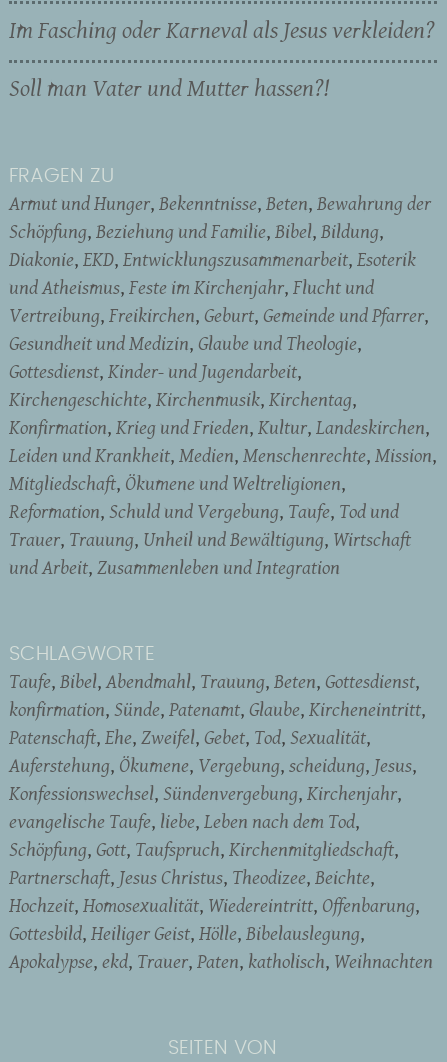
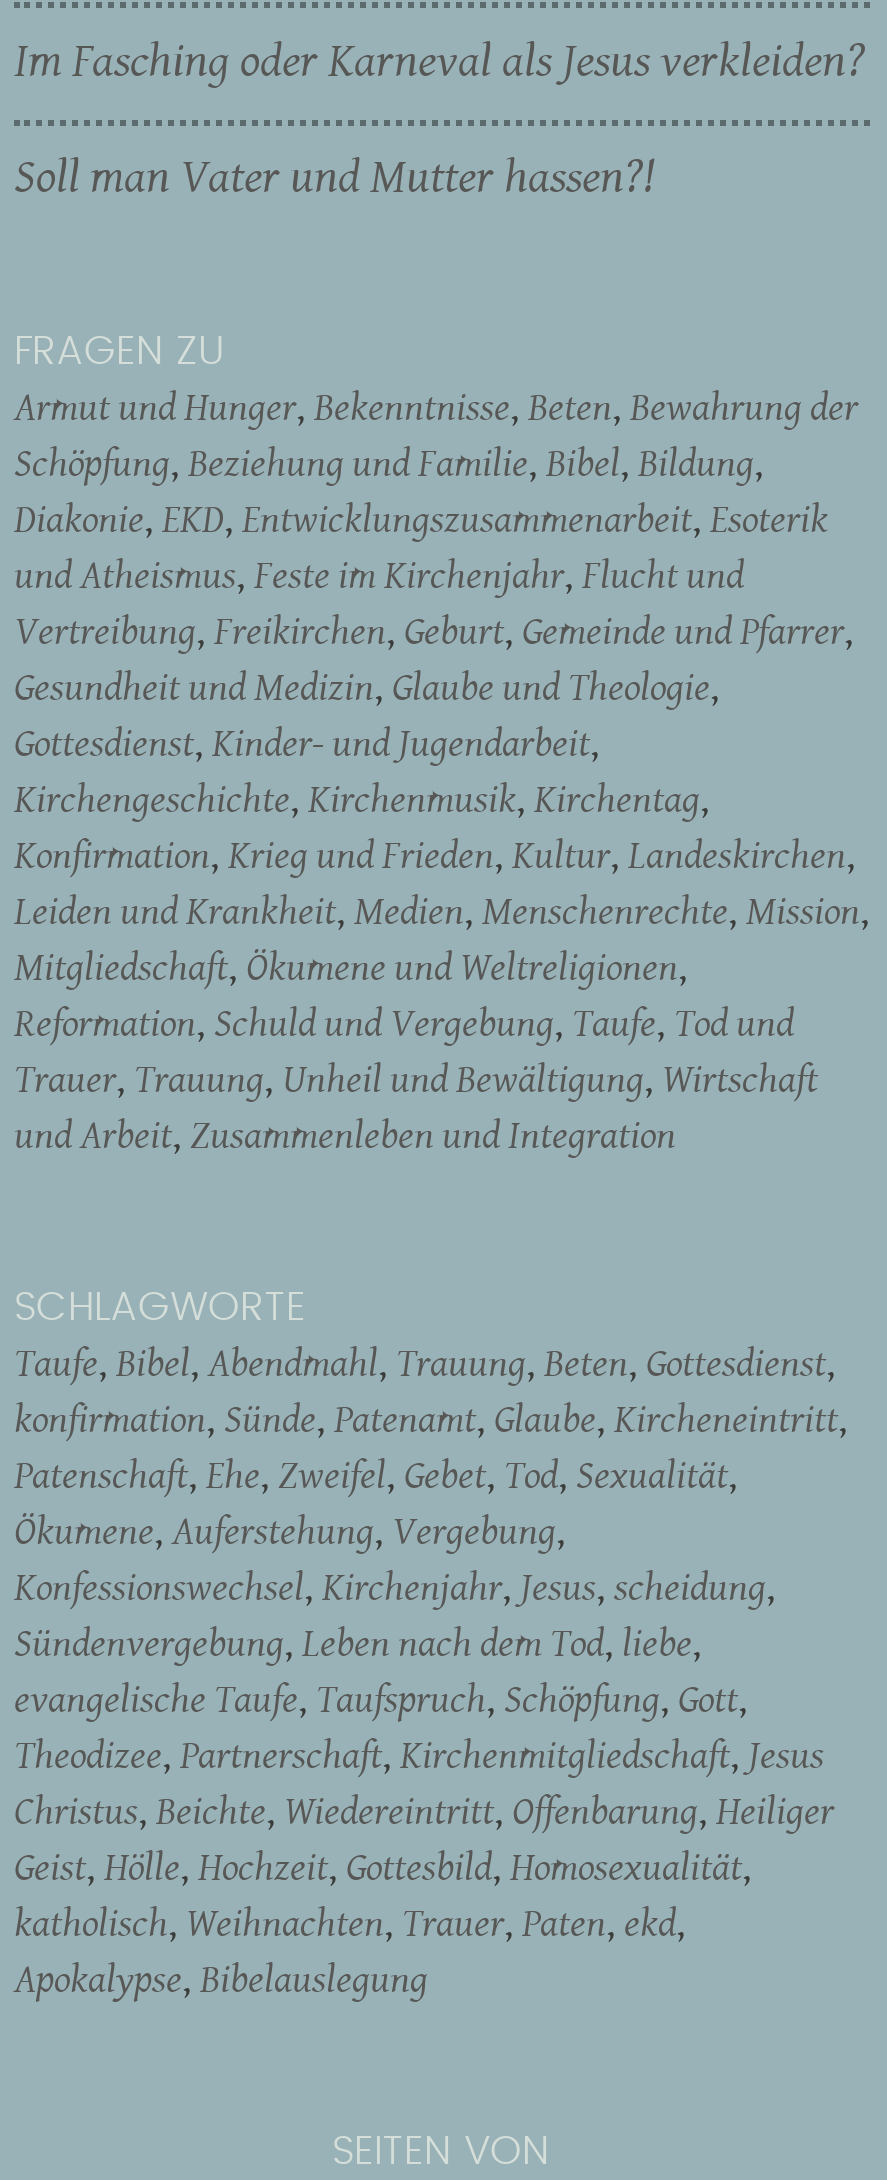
- Auferstehung Ökumene Vergebung scheidung Jesus
- Konfessionswechsel Sündenvergebung Kirchenjahr
- evangelische Taufe liebe Leben nach dem Tod
- Schöpfung Gott Taufspruch Kirchenmitgliedschaft
- Partnerschaft Jesus Christus Theodizee Beichte
- Hochzeit Homosexualität Wiedereintritt Offenbarung
- Gottesbild Heiliger Geist Hölle Bibelauslegung
- Apokalypse ekd Trauer Paten katholisch Weihnachten
+ Ökumene Auferstehung Vergebung
+ Konfessionswechsel Kirchenjahr Jesus scheidung
+ Sündenvergebung Leben nach dem Tod liebe
+ evangelische Taufe Taufspruch Schöpfung Gott
+ Theodizee Partnerschaft Kirchenmitgliedschaft Jesus
+ Christus Beichte Wiedereintritt Offenbarung Heiliger
+ Geist Hölle Hochzeit Gottesbild Homosexualität
+ katholisch Weihnachten Trauer Paten ekd
+ Apokalypse Bibelauslegung
